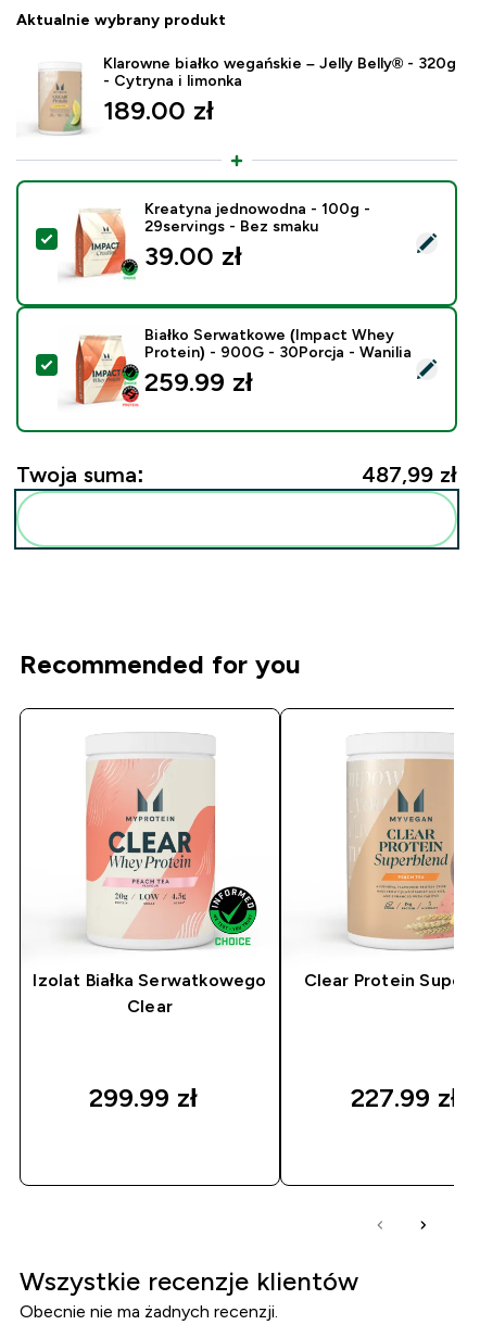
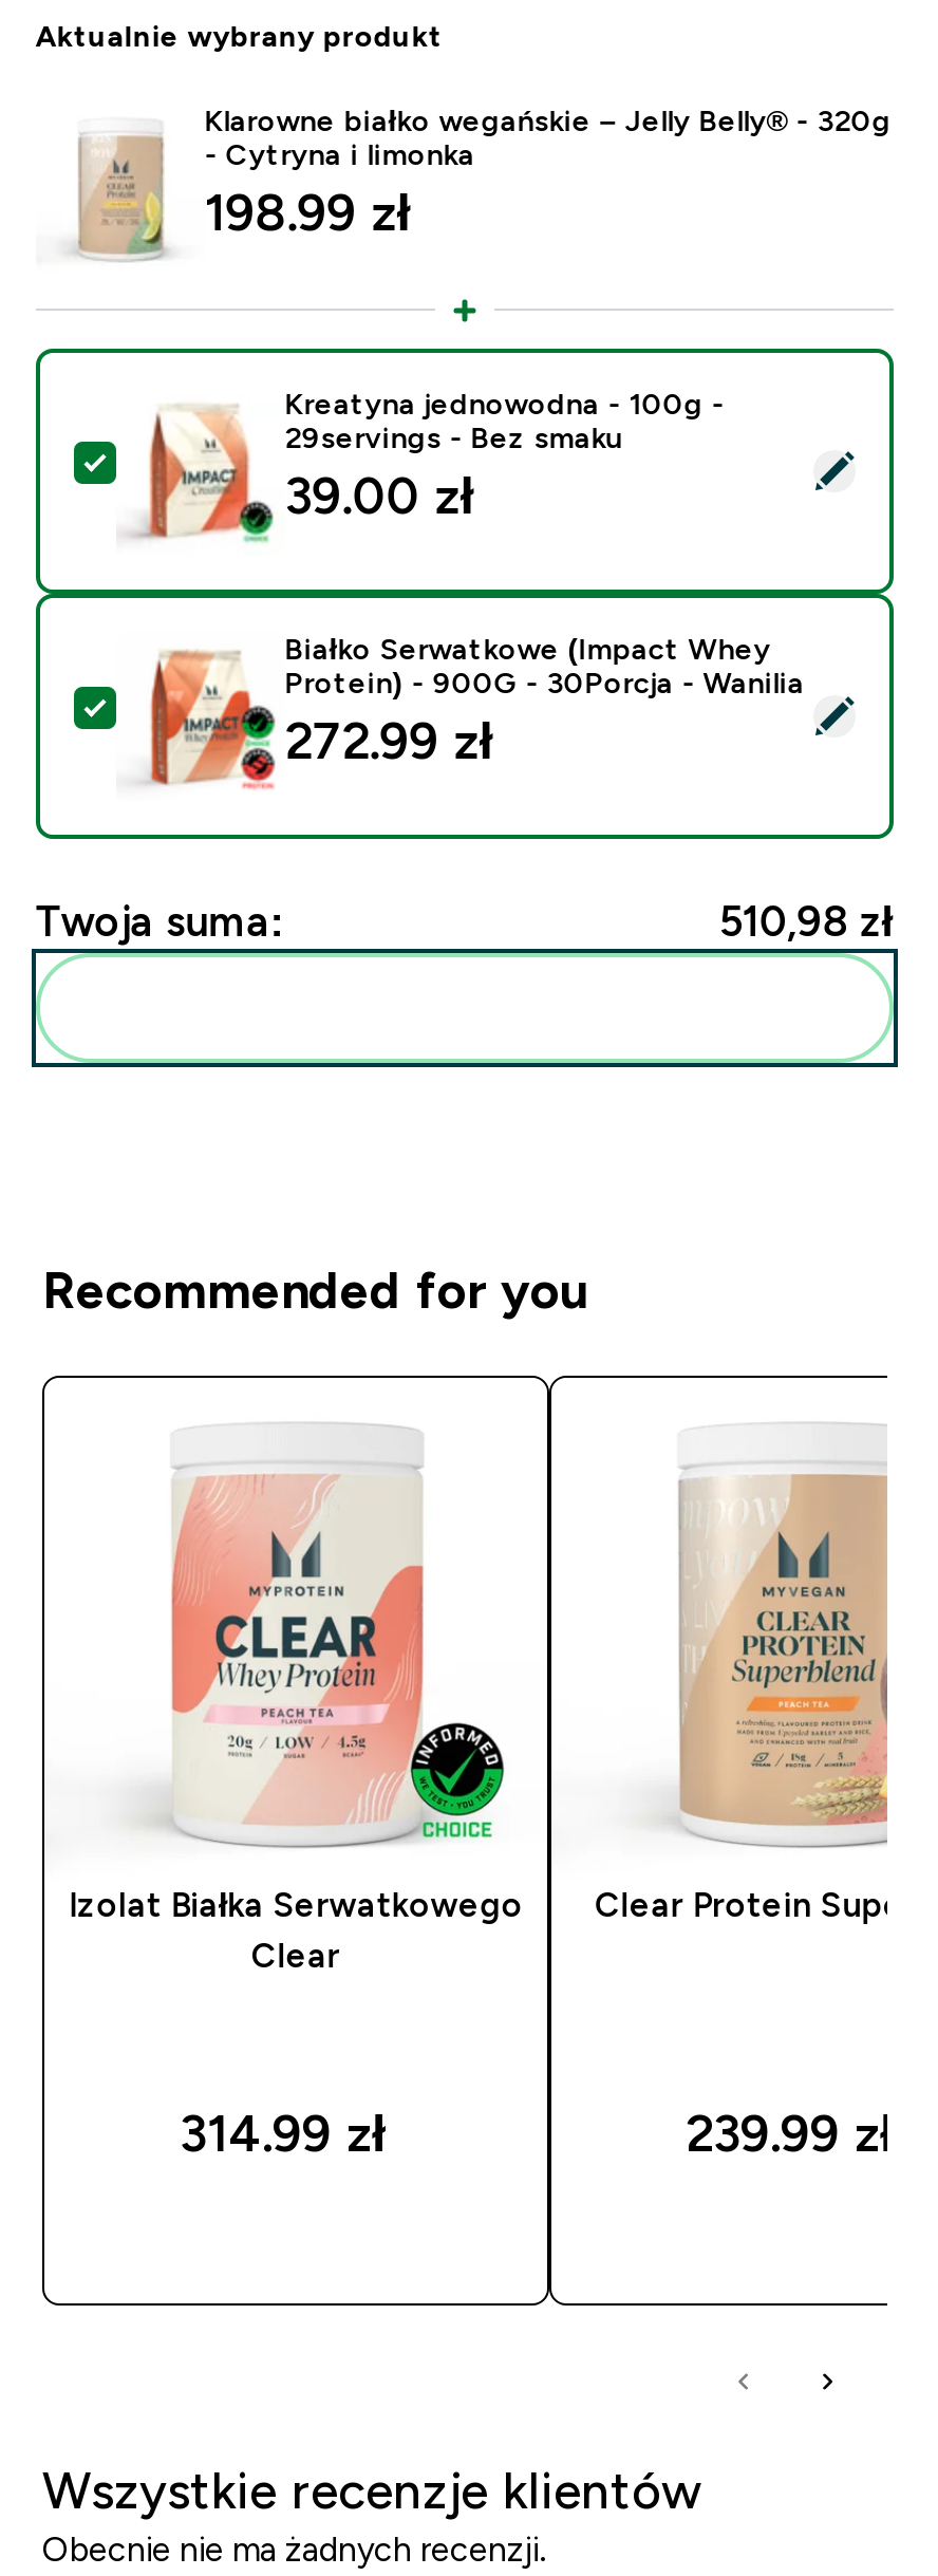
- 189.00 zł
+ 198.99 zł

- 259.99 zł
+ 272.99 zł

- 487,99 zł
+ 510,98 zł

- 299.99 zł
+ 314.99 zł

- 227.99 zł
+ 239.99 zł
